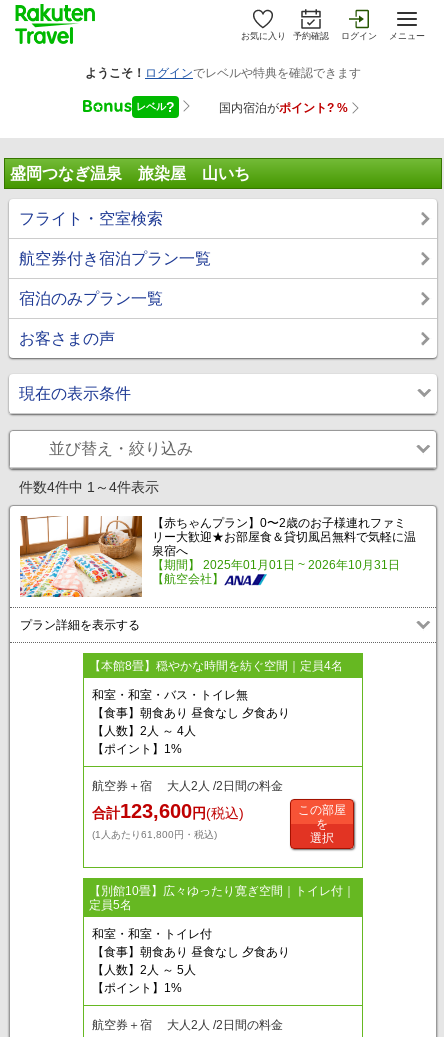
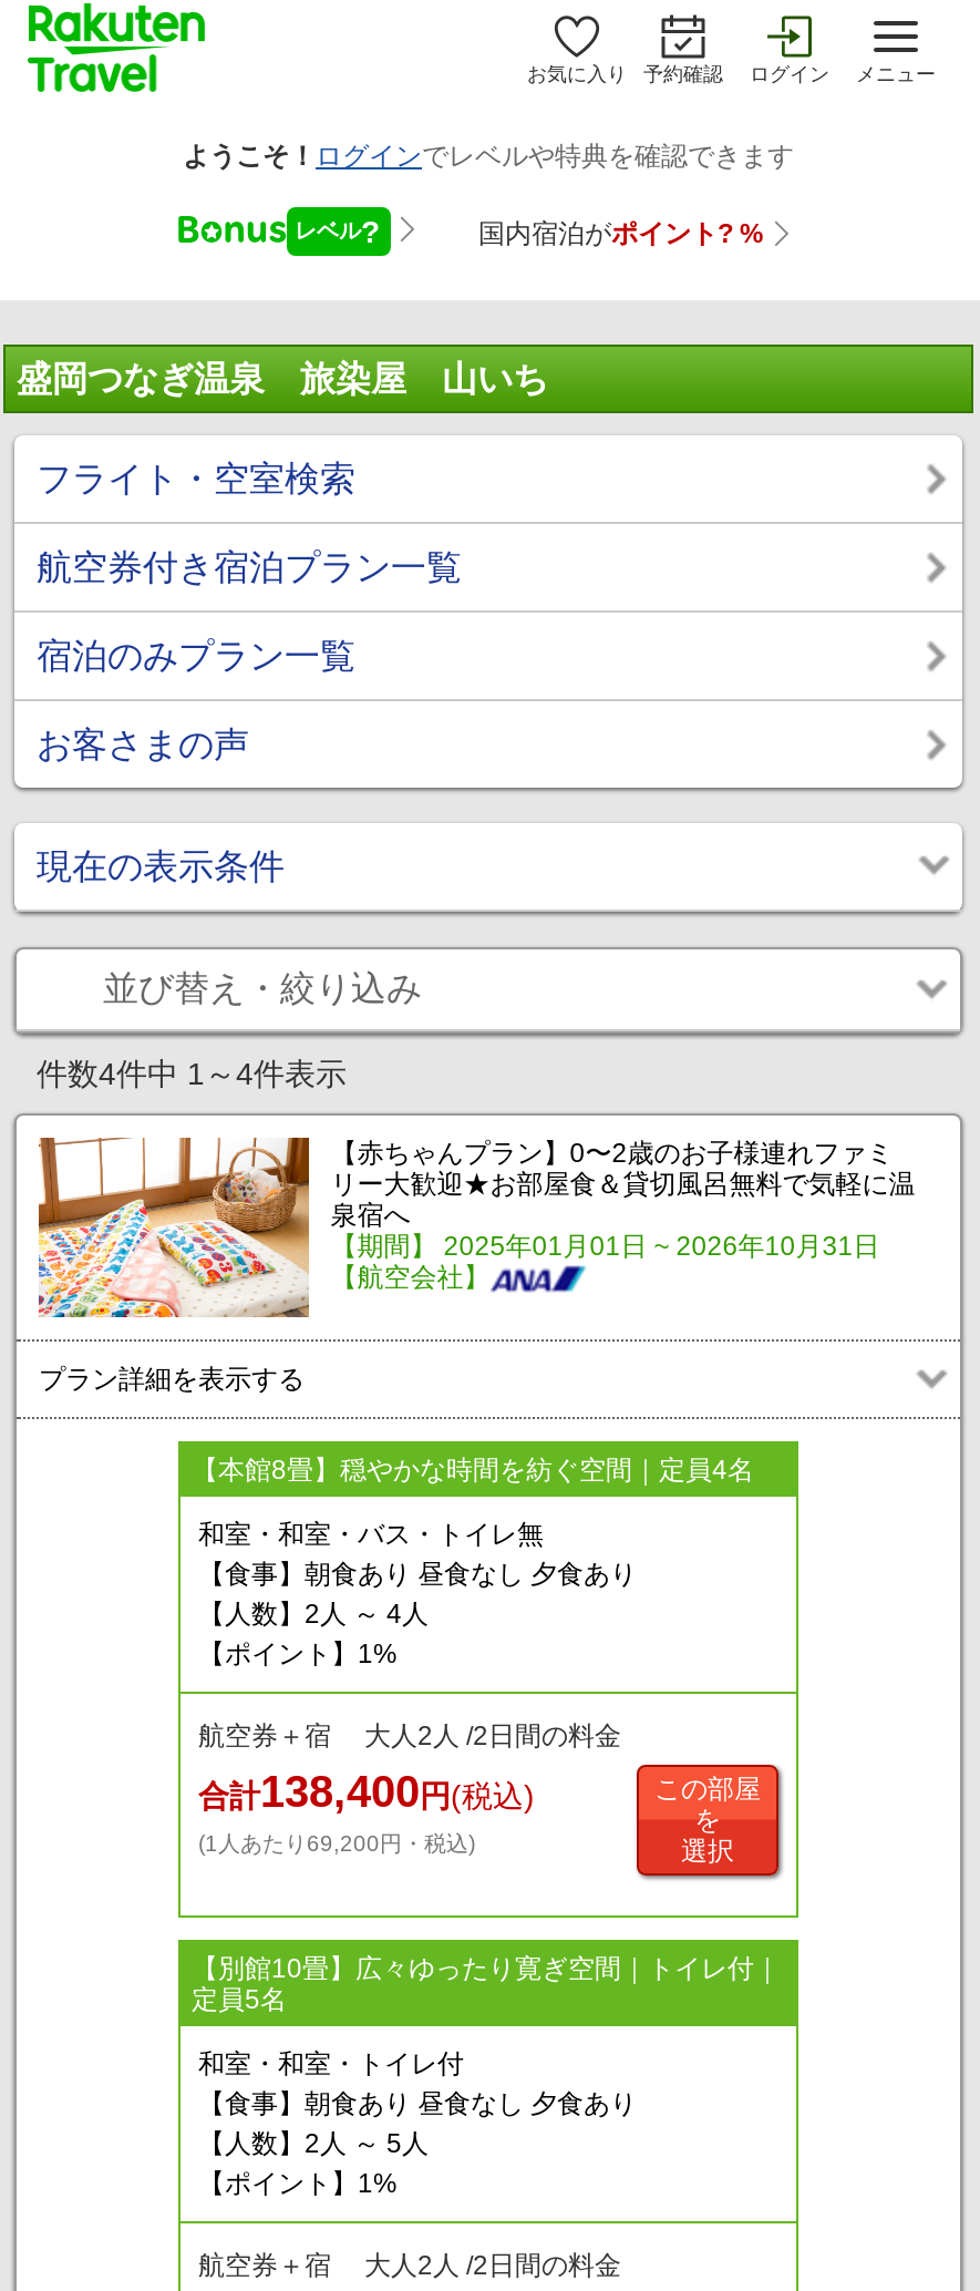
- 合計123,600円(税込)
+ 合計138,400円(税込)

- (1人あたり61,800円・税込)
+ (1人あたり69,200円・税込)
